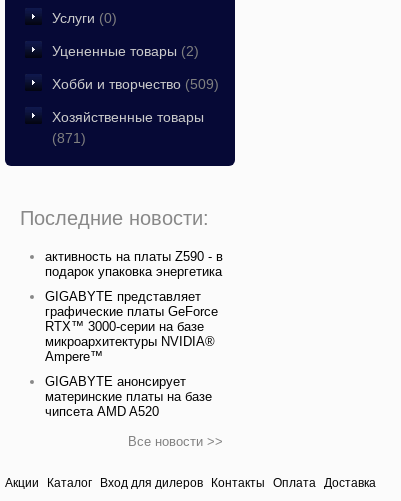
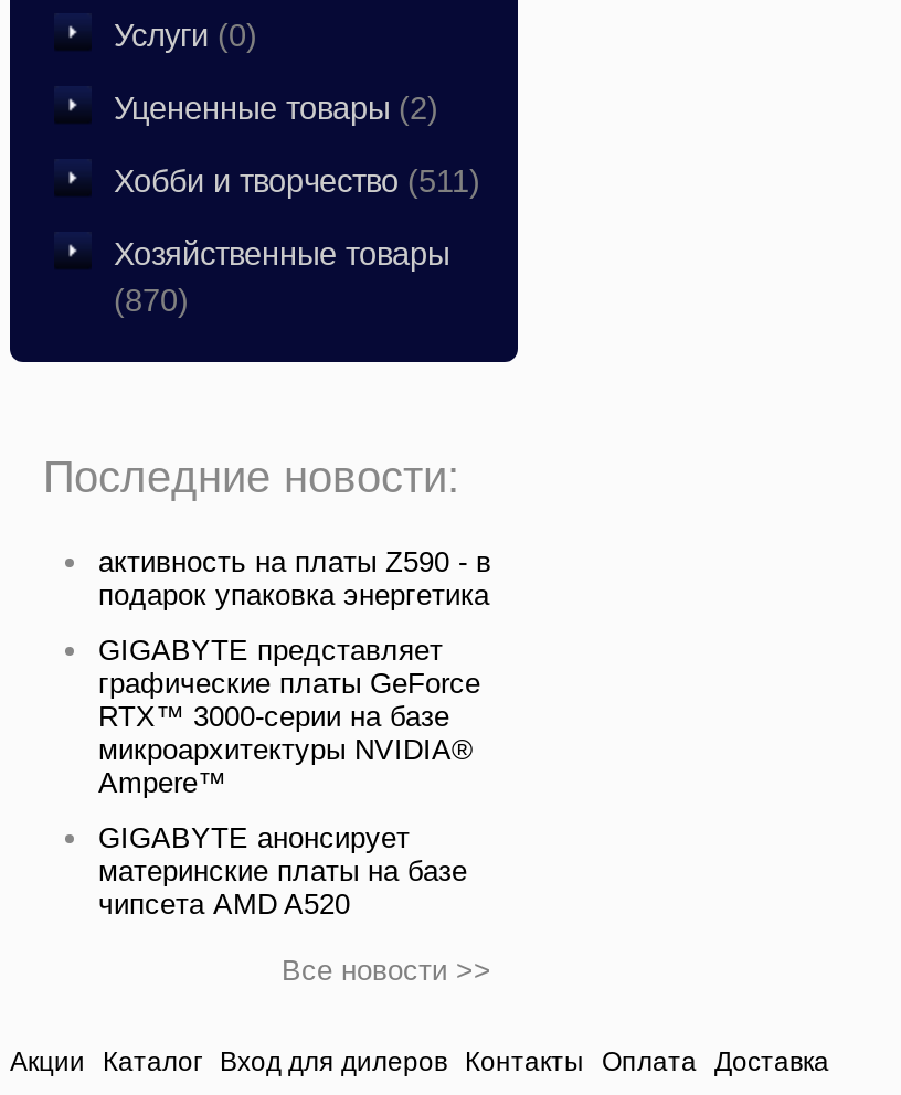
- Хобби и творчество (509)
+ Хобби и творчество (511)

- (871)
+ (870)
